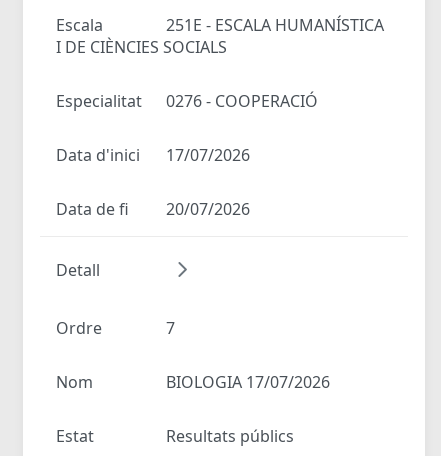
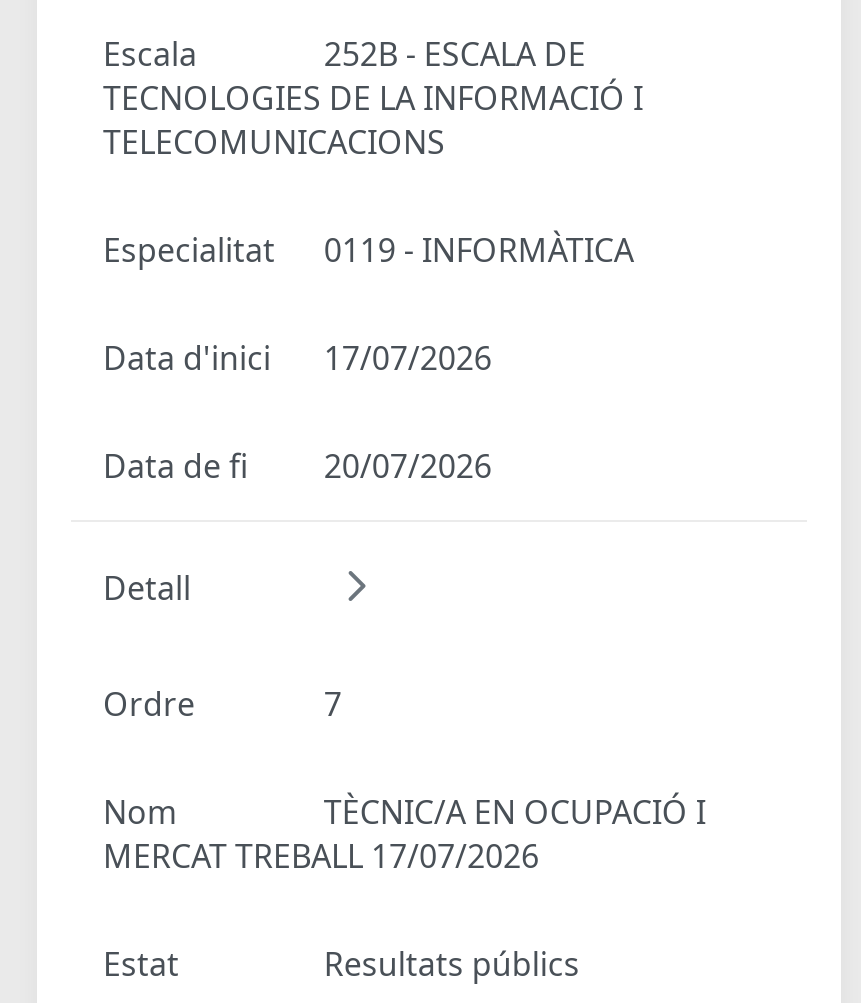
- 251E - ESCALA HUMANÍSTICA
- I DE CIÈNCIES SOCIALS
+ 252B - ESCALA DE
+ TECNOLOGIES DE LA INFORMACIÓ I
+ TELECOMUNICACIONS

- Especialitat 0276 - COOPERACIÓ
+ Especialitat 0119 - INFORMÀTICA

- BIOLOGIA 17/07/2026
+ TÈCNIC/A EN OCUPACIÓ I
+ MERCAT TREBALL 17/07/2026
